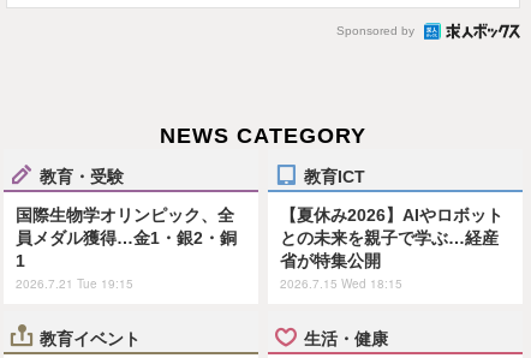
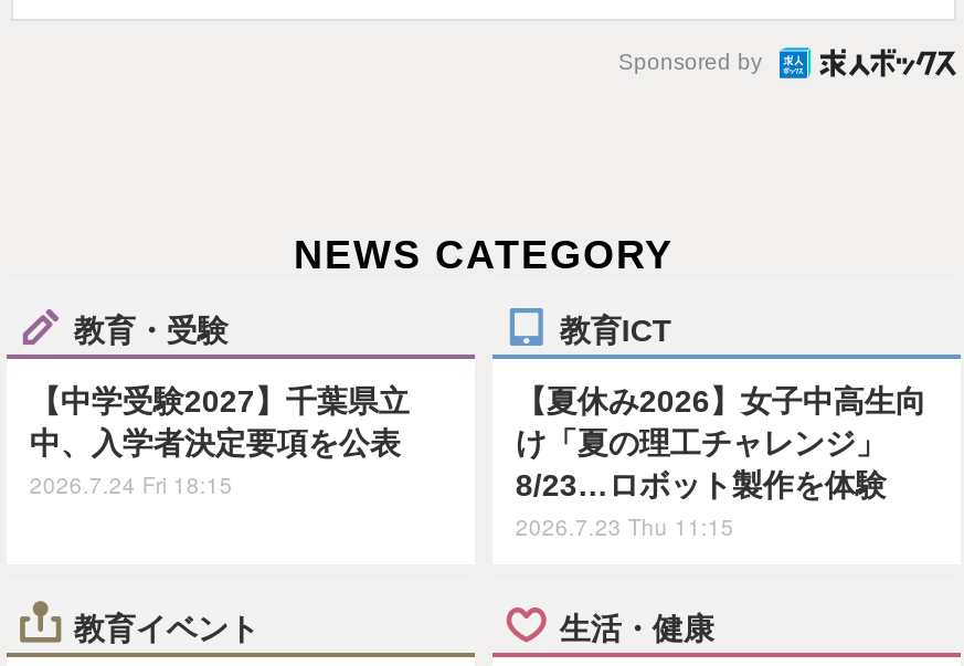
- 国際生物学オリンピック、全
- 員メダル獲得…金1・銀2・銅
- 1
- 2026.7.21 Tue 19:15
+ 【中学受験2027】千葉県立
+ 中、入学者決定要項を公表
+ 2026.7.24 Fri 18:15

- 【夏休み2026】AIやロボット
- との未来を親子で学ぶ…経産
- 省が特集公開
- 2026.7.15 Wed 18:15
+ 【夏休み2026】女子中高生向
+ け「夏の理工チャレンジ」
+ 8/23…ロボット製作を体験
+ 2026.7.23 Thu 11:15
